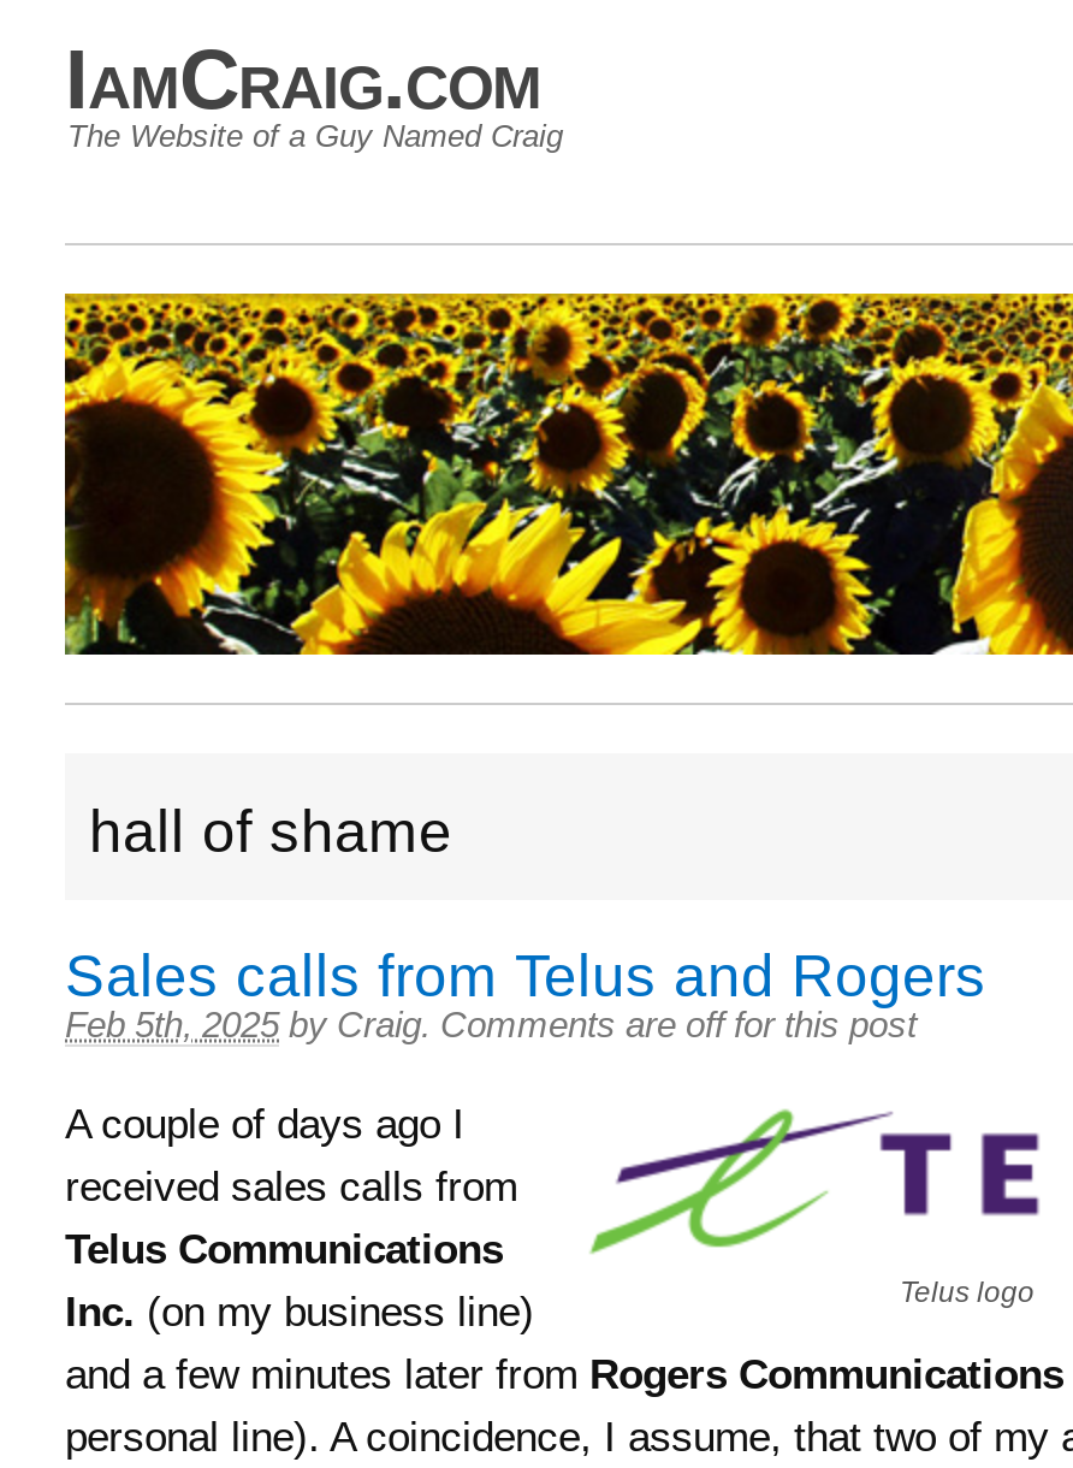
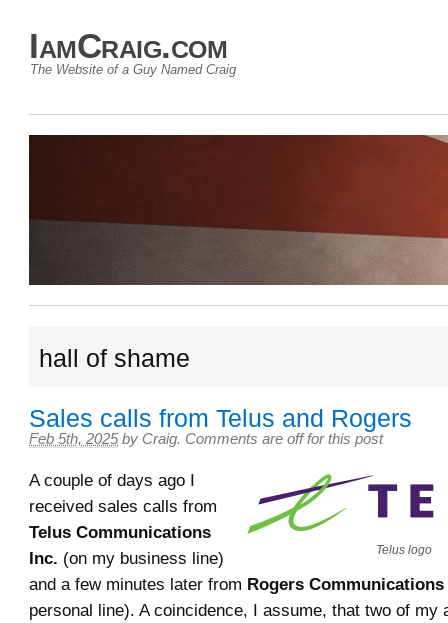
- [image]
+ [image]
